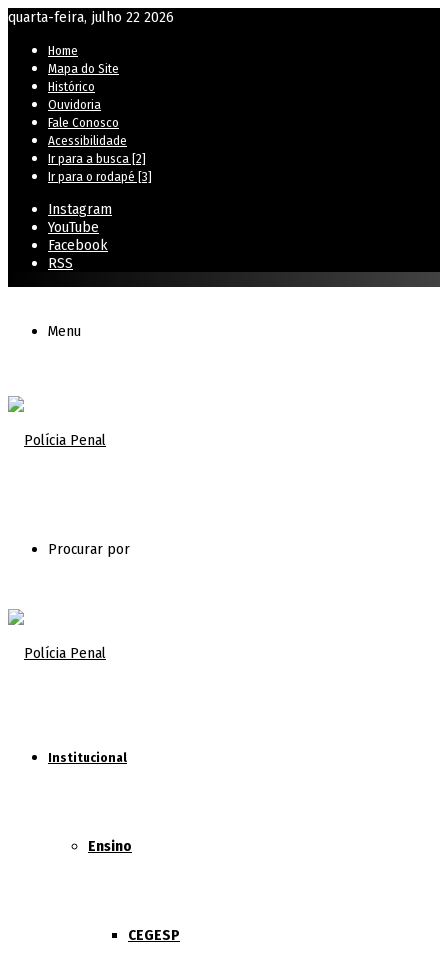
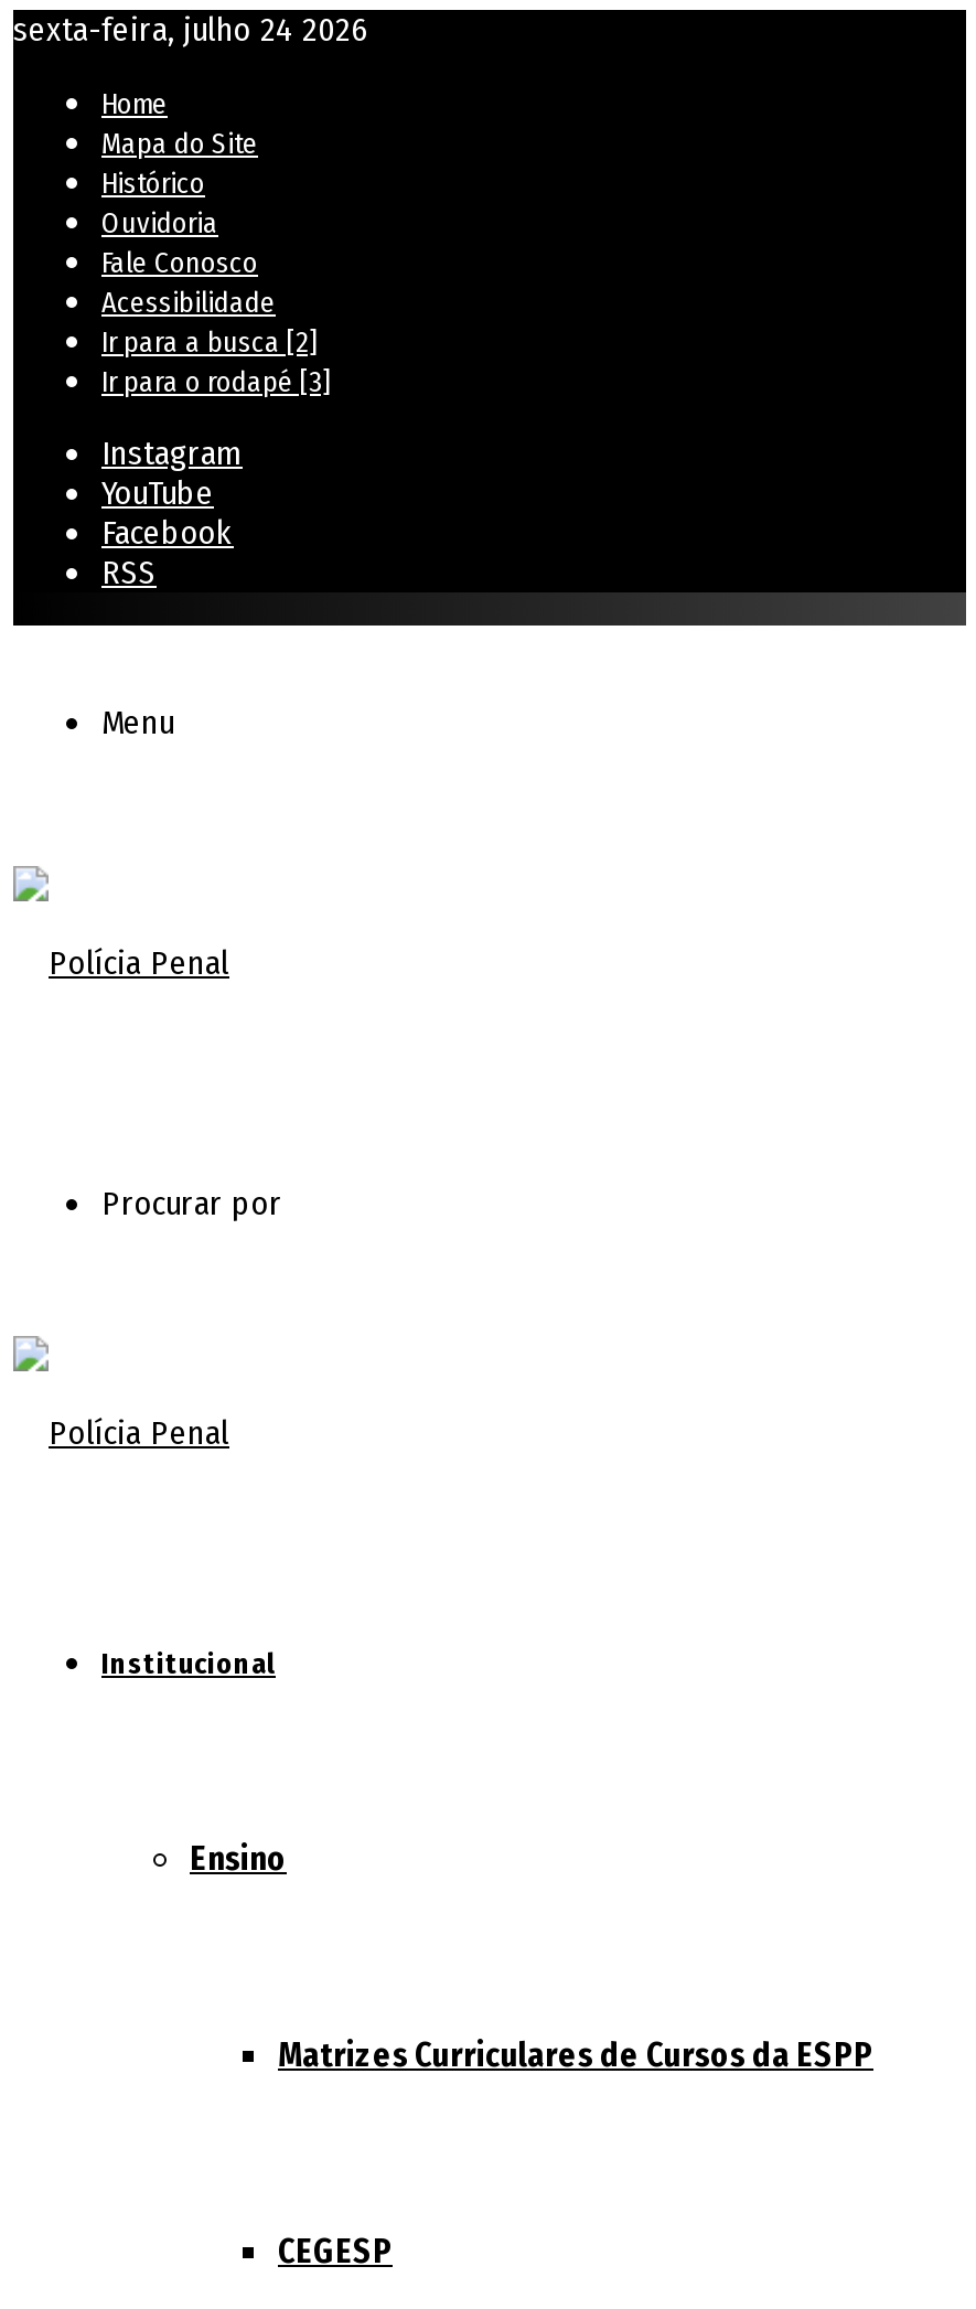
- quarta-feira, julho 22 2026
+ sexta-feira, julho 24 2026

+ Matrizes Curriculares de Cursos da ESPP
